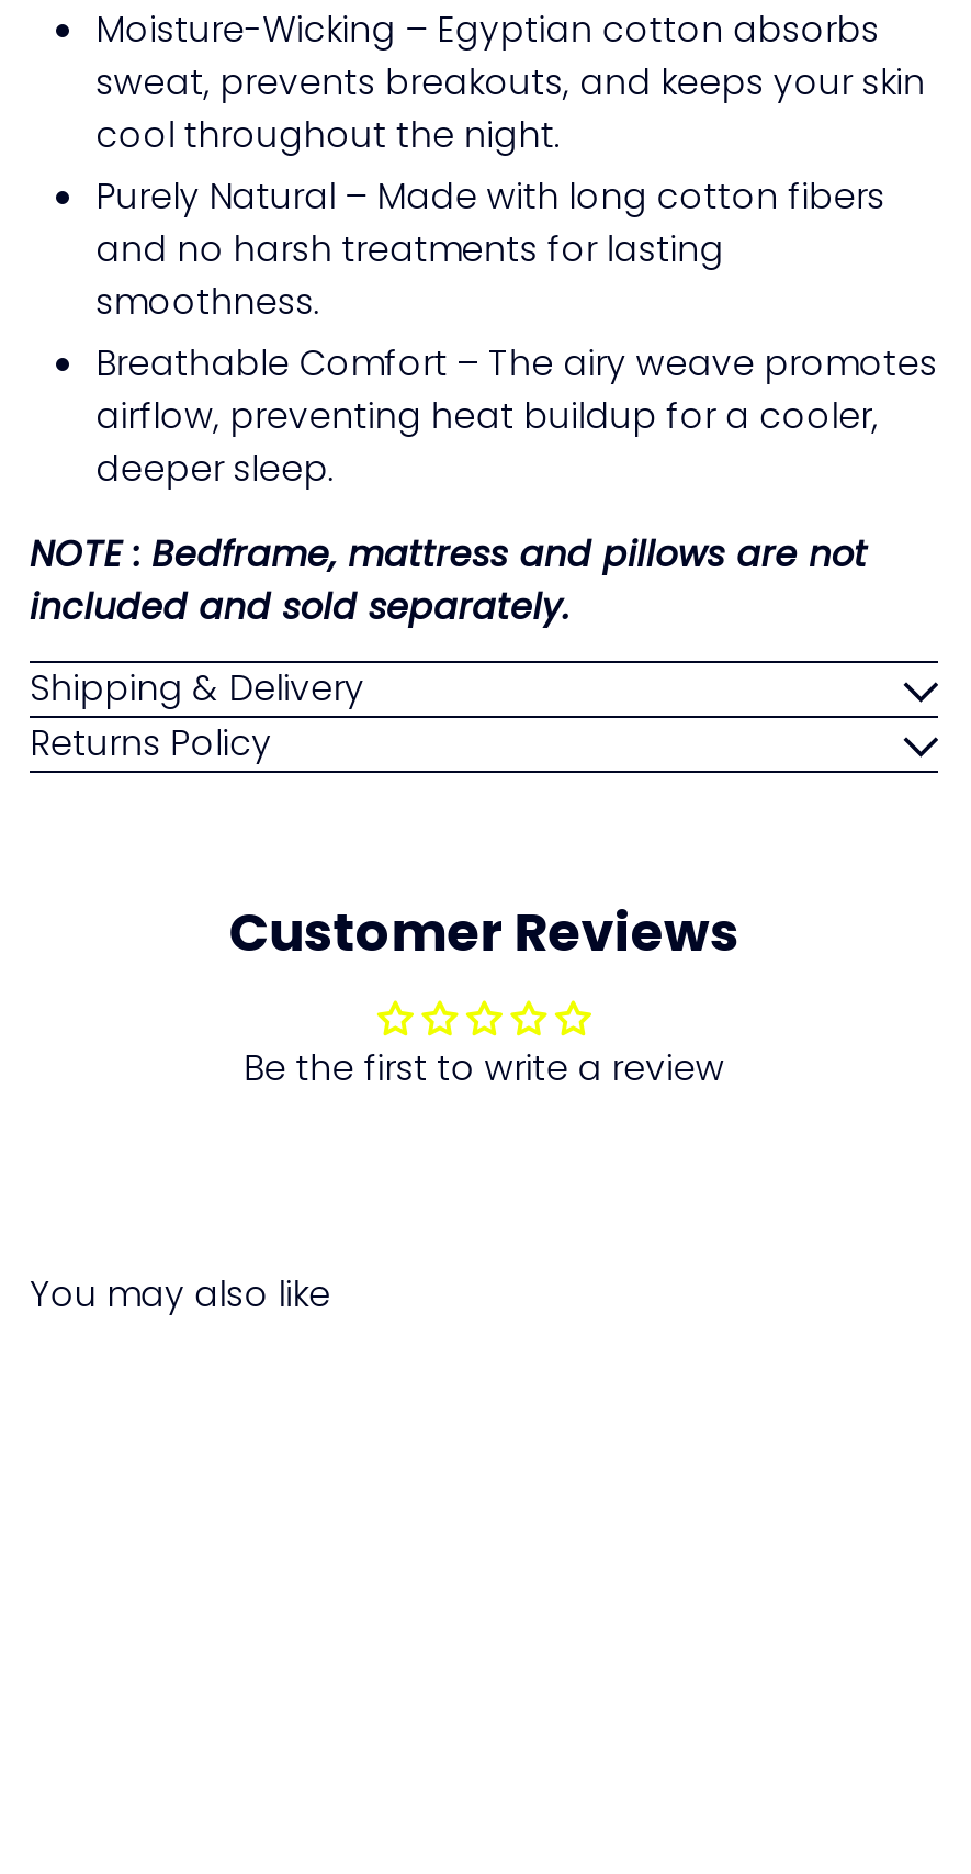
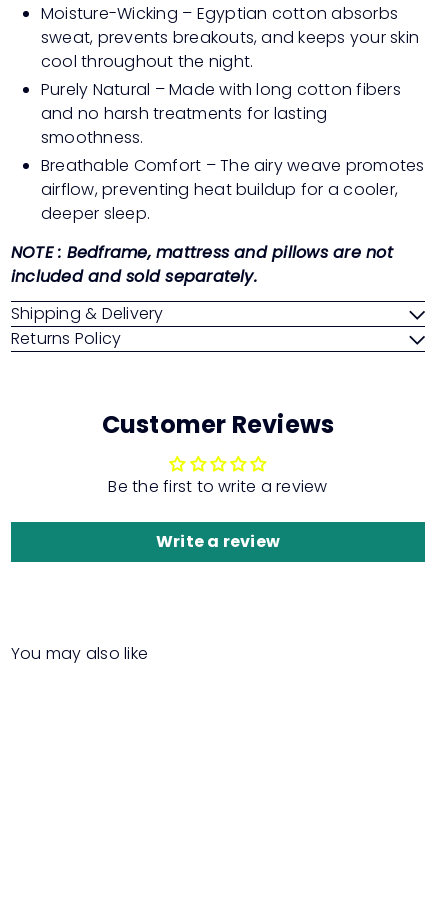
+ Write a review
